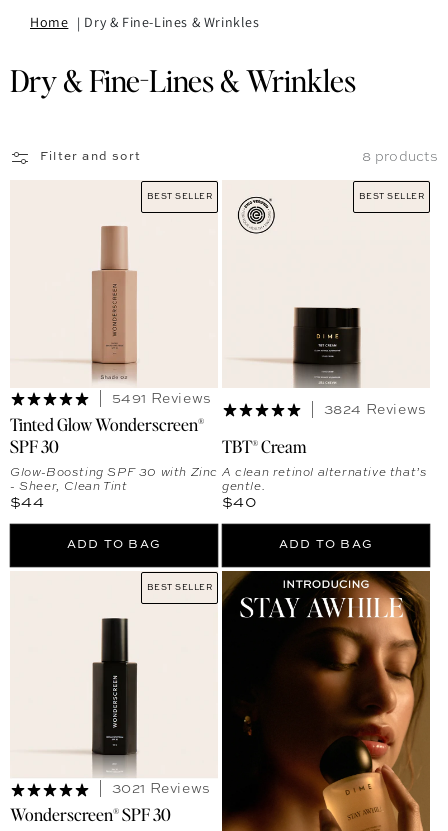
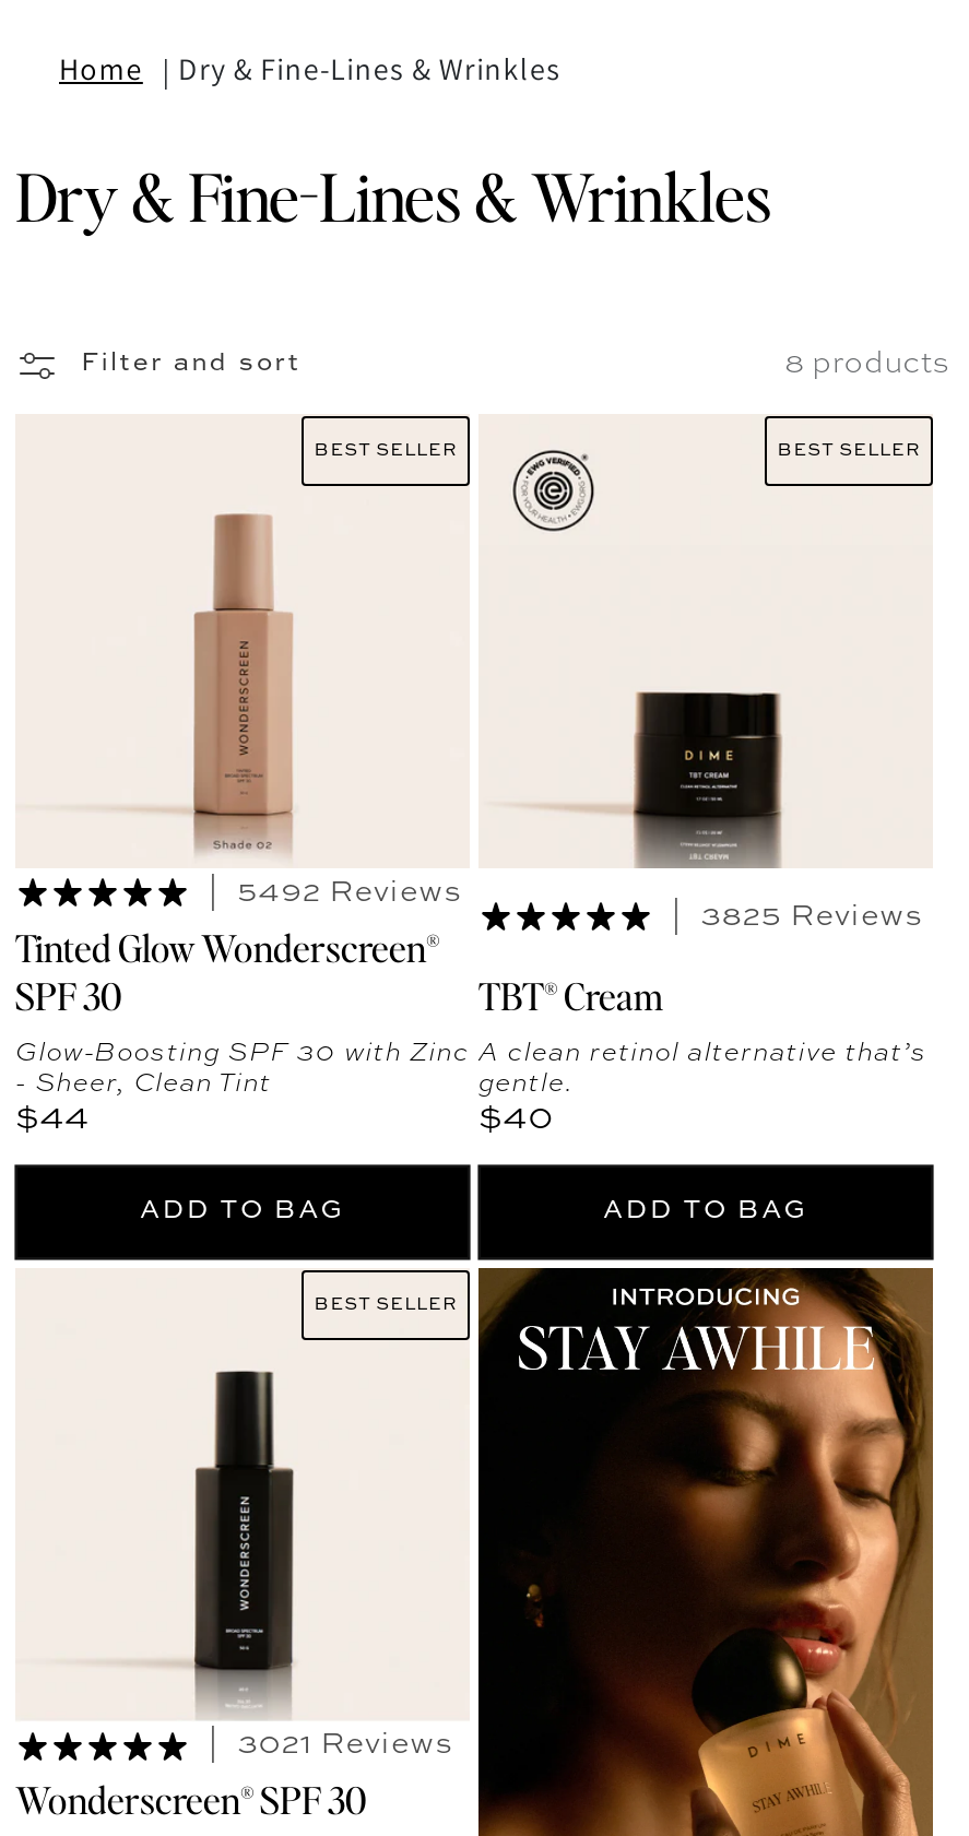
- 5491 Reviews
+ 5492 Reviews

- 3824 Reviews
+ 3825 Reviews
